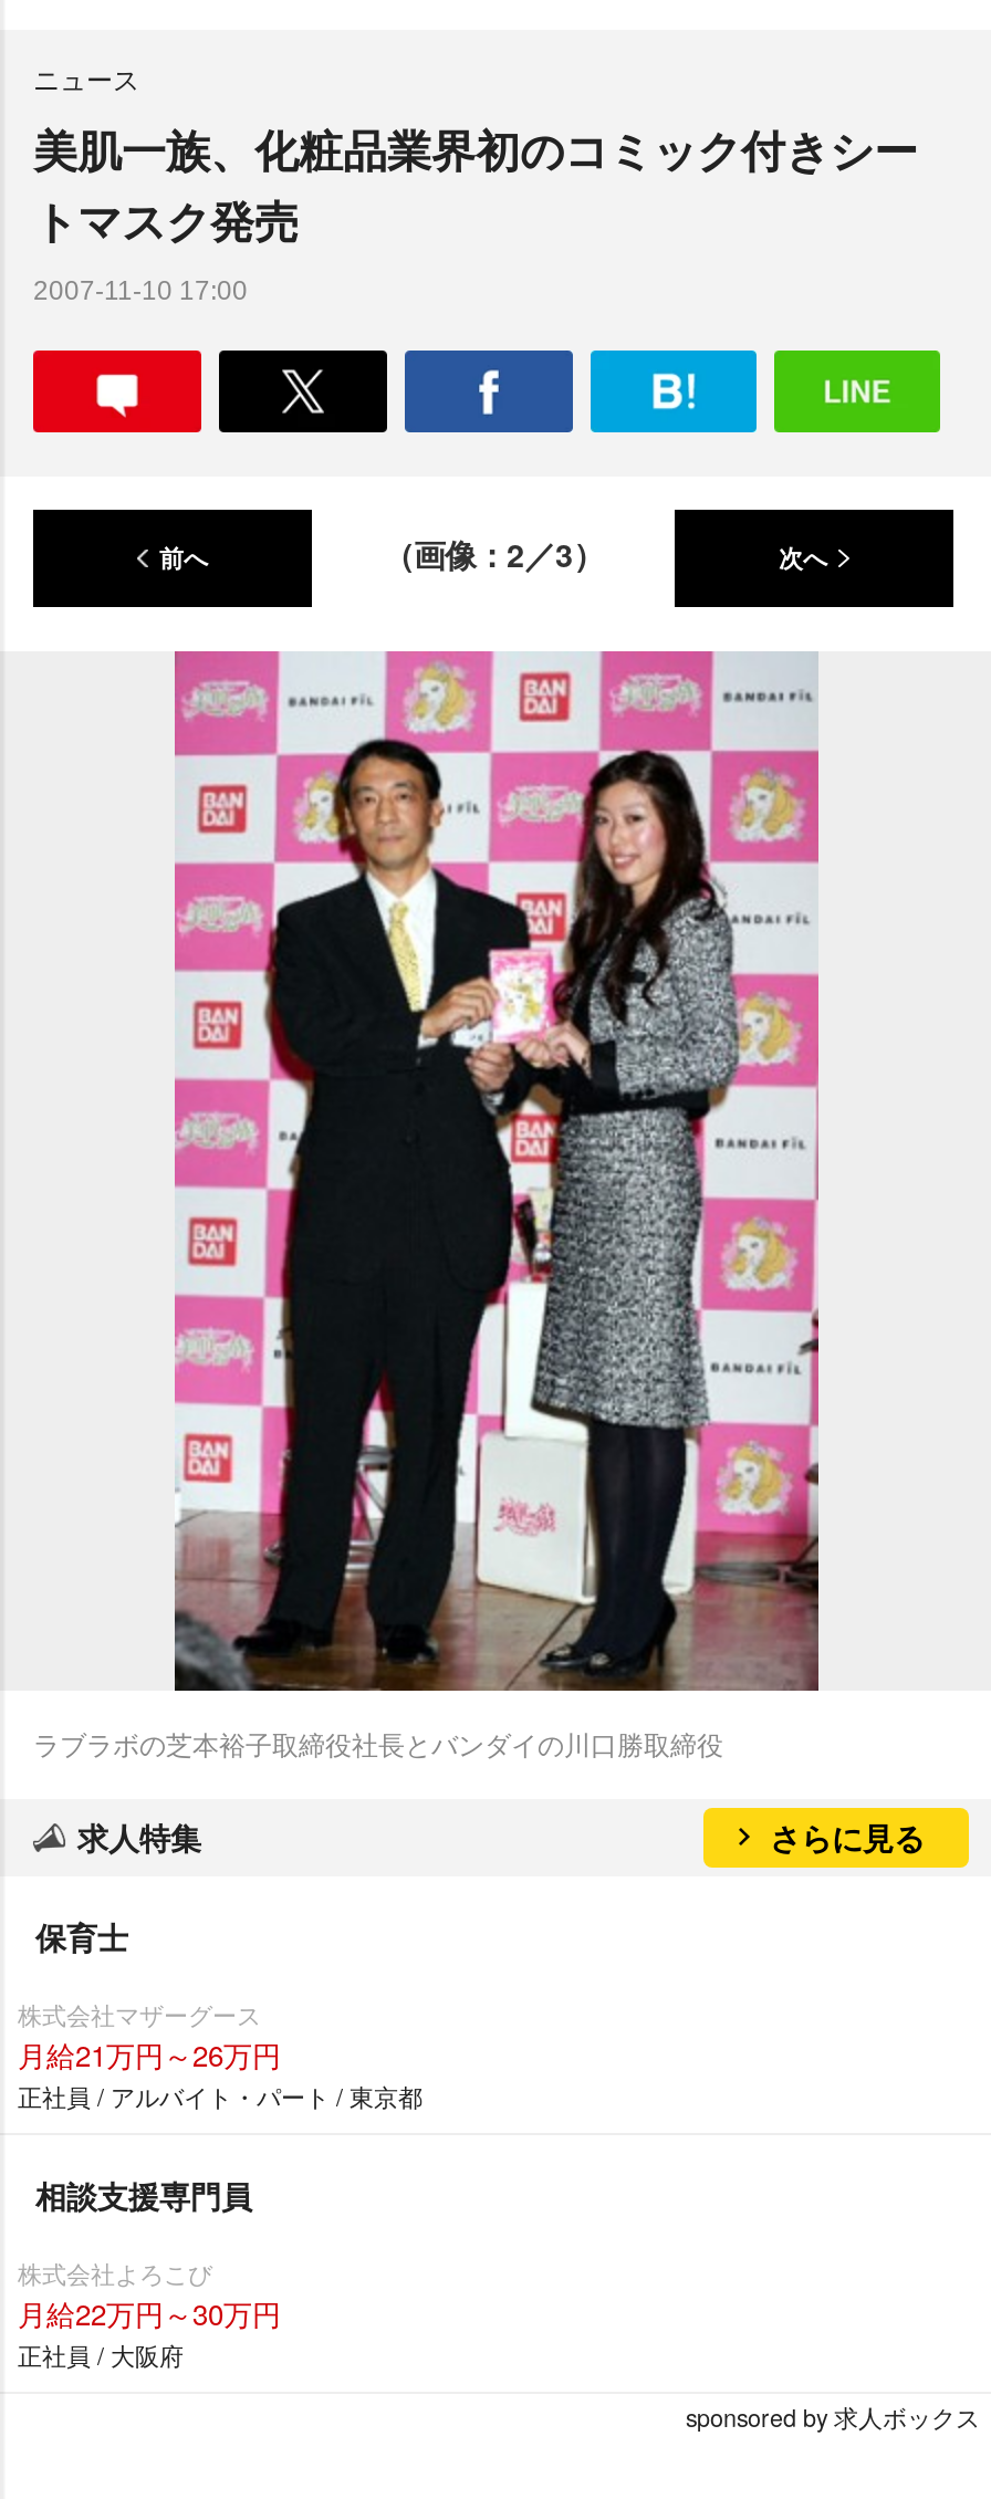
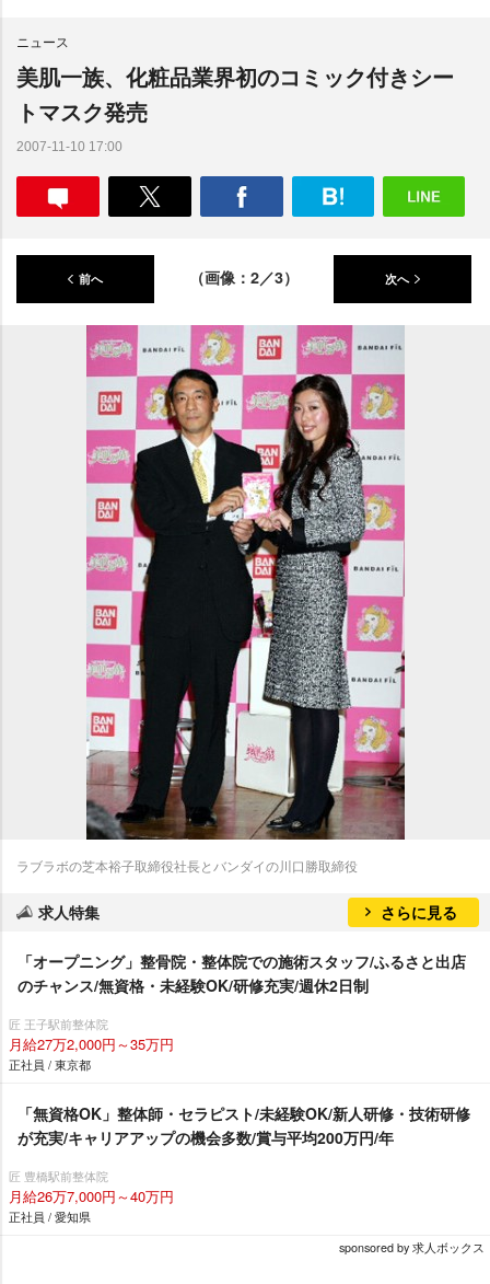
- 保育士
+ 「オープニング」整骨院・整体院での施術スタッフ/ふるさと出店
+ のチャンス/無資格・未経験OK/研修充実/週休2日制

- 株式会社マザーグース
- 月給21万円～26万円
- 正社員 / アルバイト・パート / 東京都
+ 匠 王子駅前整体院
+ 月給27万2,000円～35万円
+ 正社員 / 東京都

- 相談支援専門員
+ 「無資格OK」整体師・セラピスト/未経験OK/新人研修・技術研修
+ が充実/キャリアアップの機会多数/賞与平均200万円/年

- 株式会社よろこび
- 月給22万円～30万円
- 正社員 / 大阪府
+ 匠 豊橋駅前整体院
+ 月給26万7,000円～40万円
+ 正社員 / 愛知県
